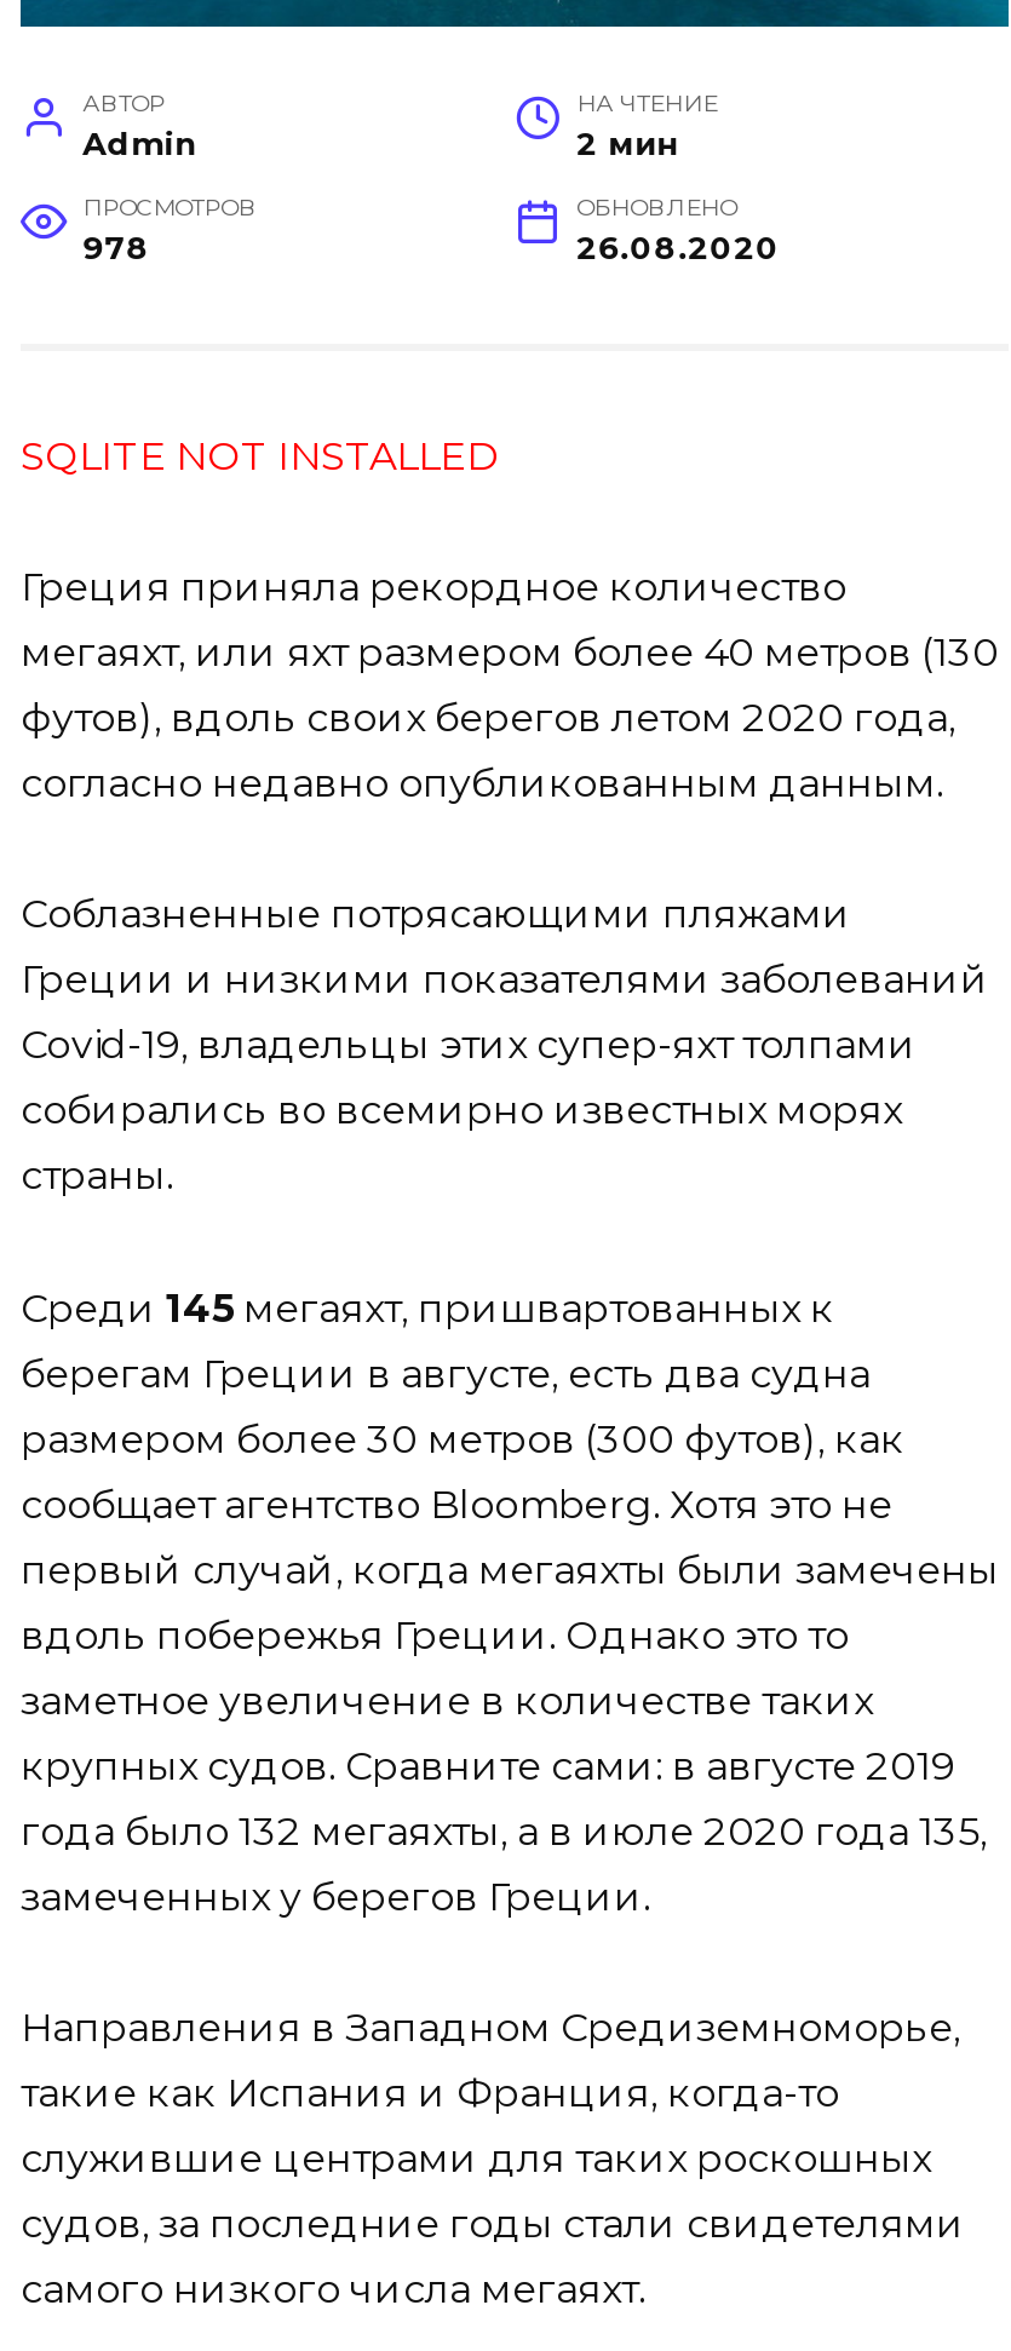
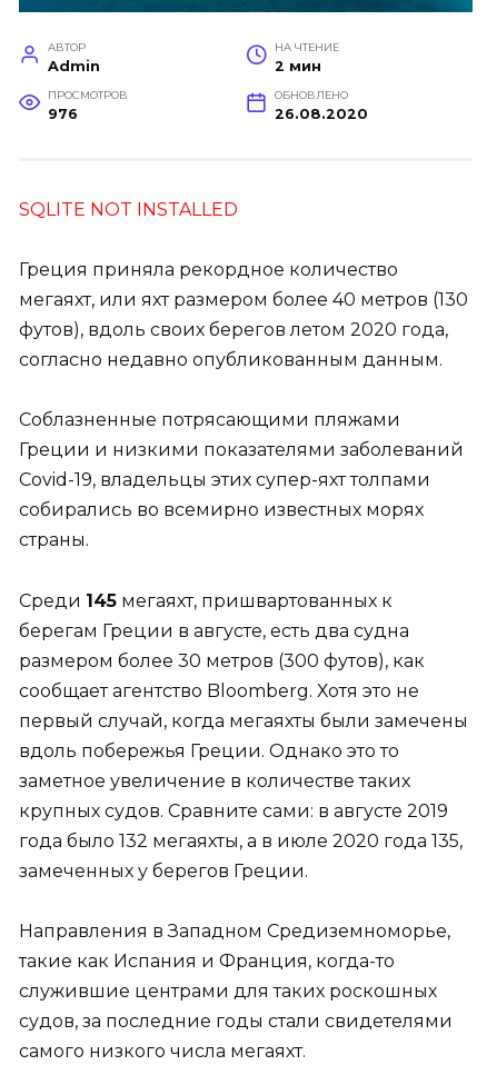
- 978
+ 976
